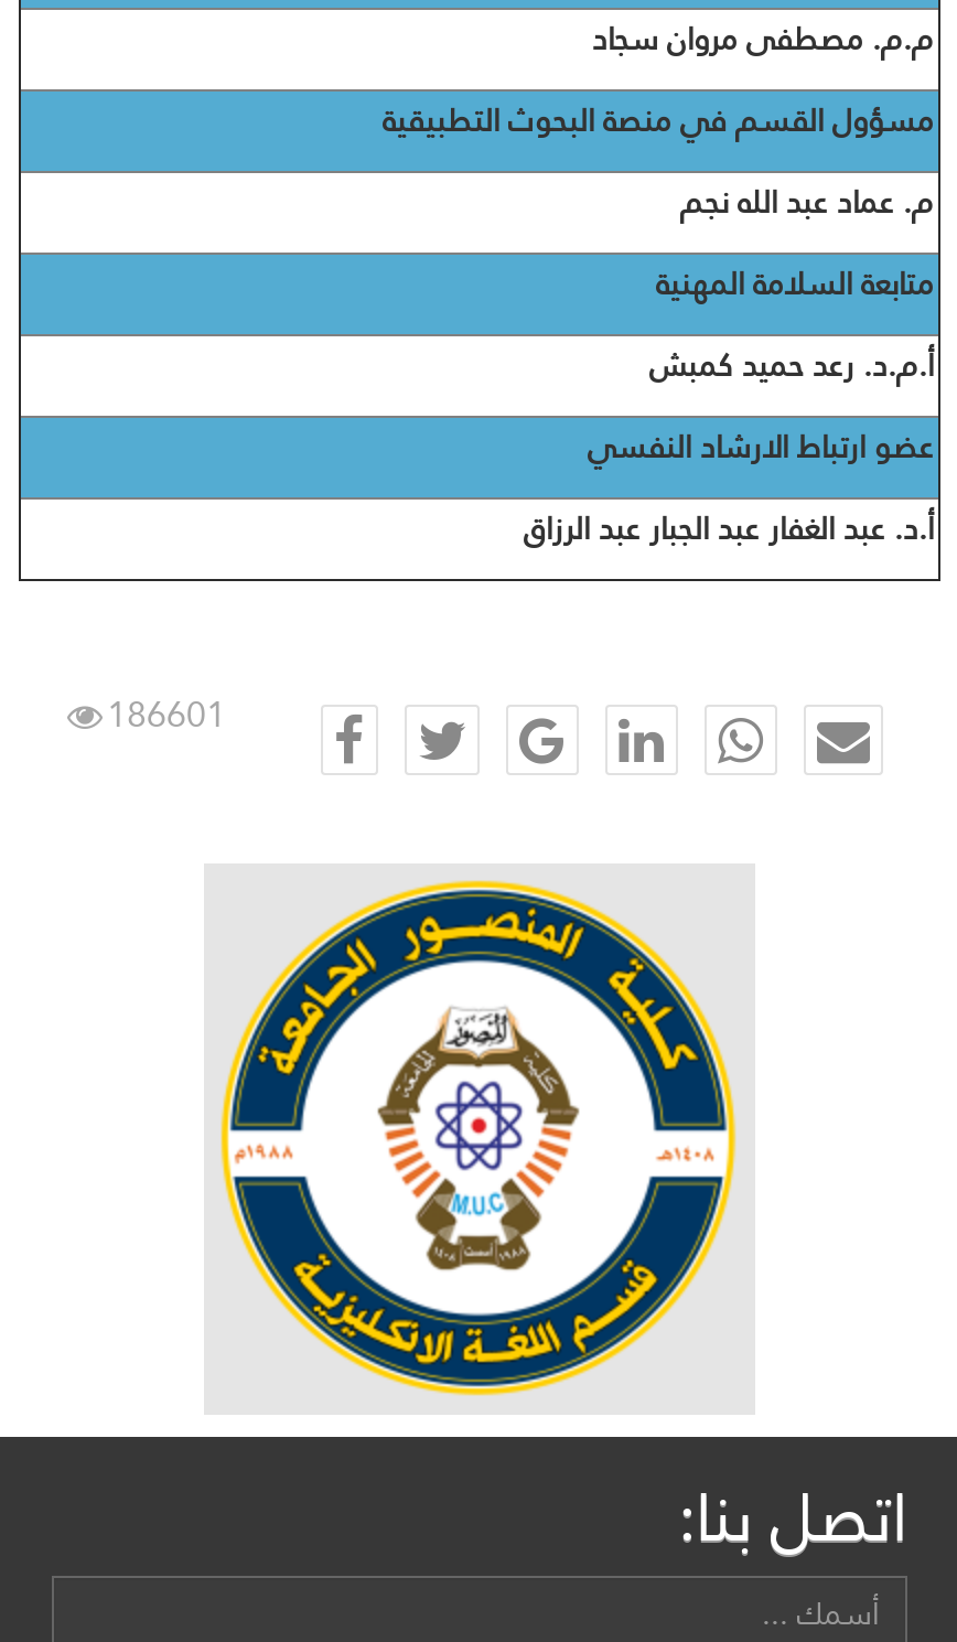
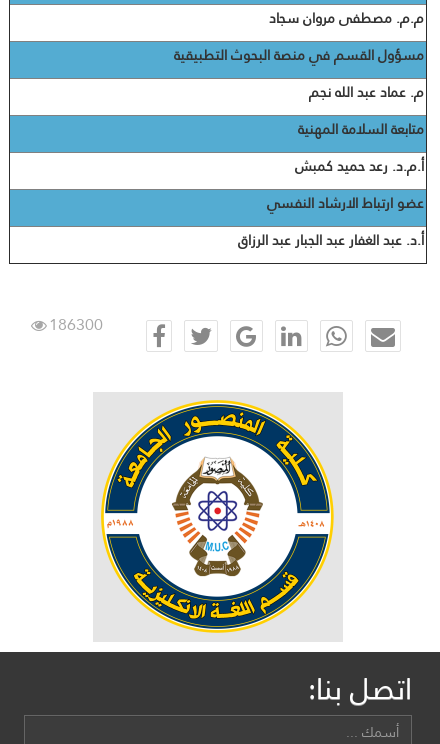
- 186601
+ 186300
